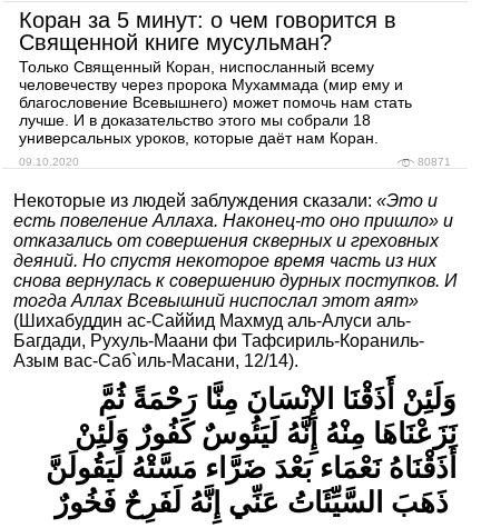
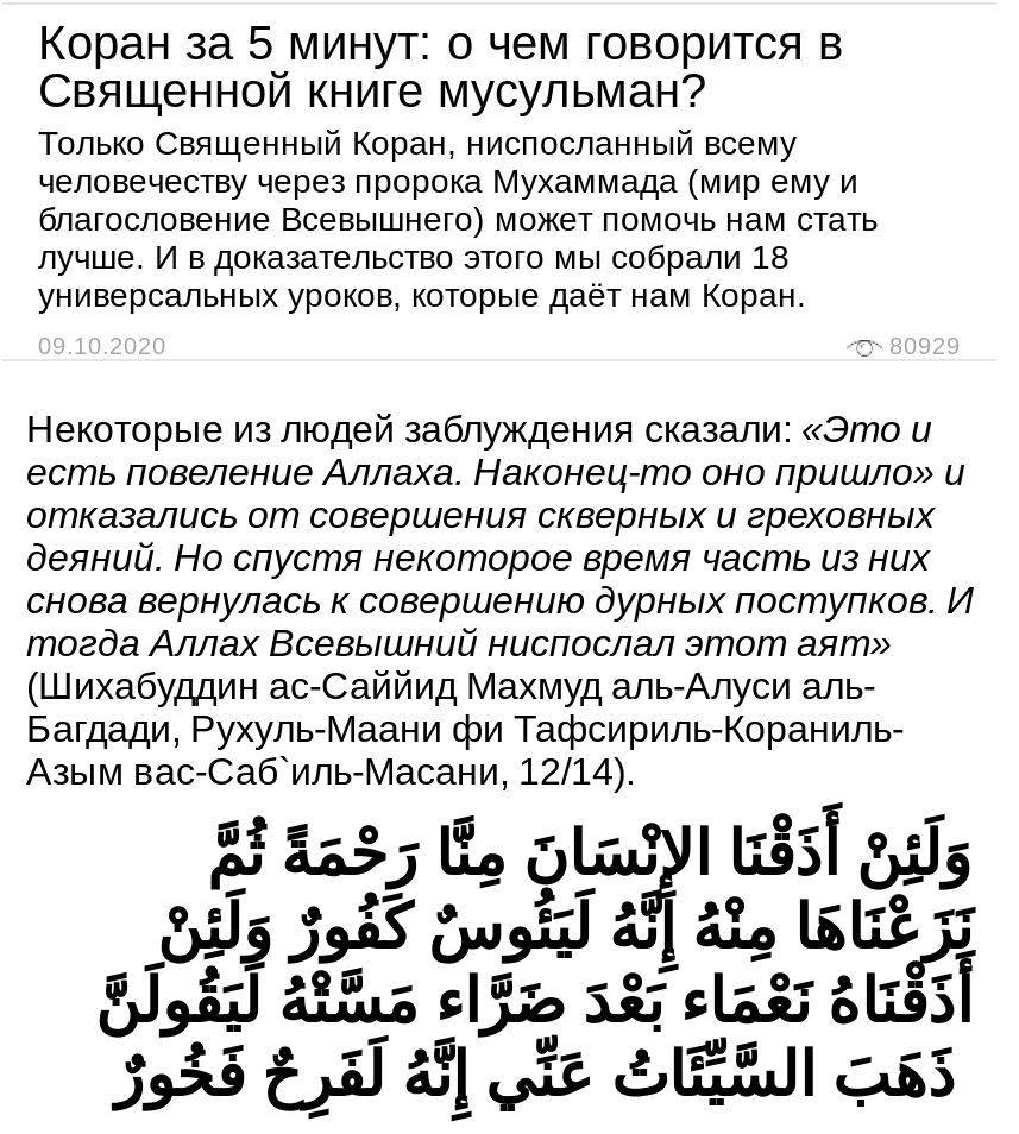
- 80871
+ 80929
